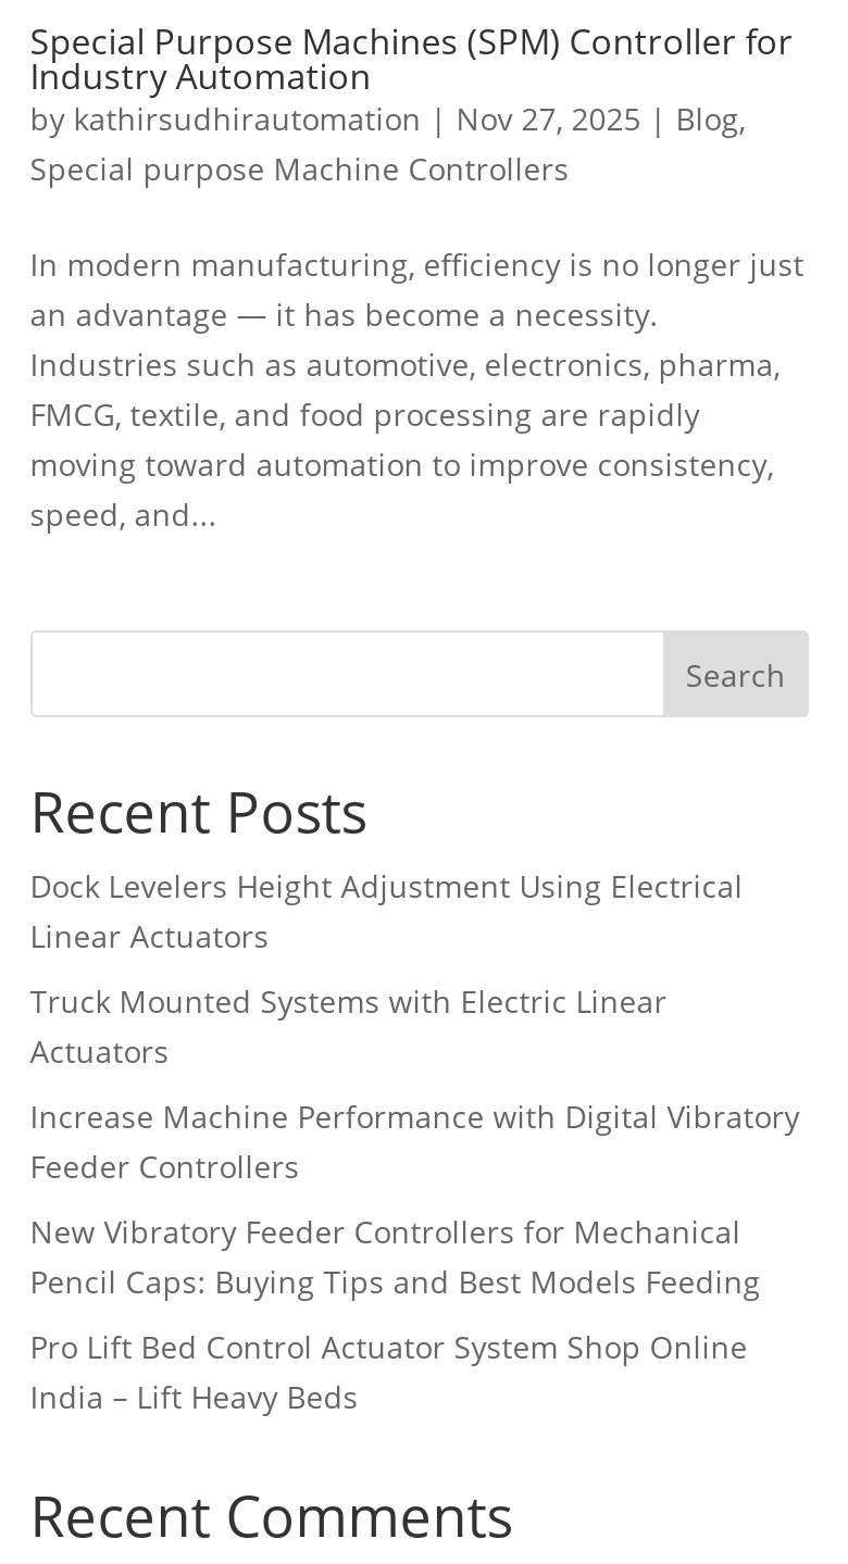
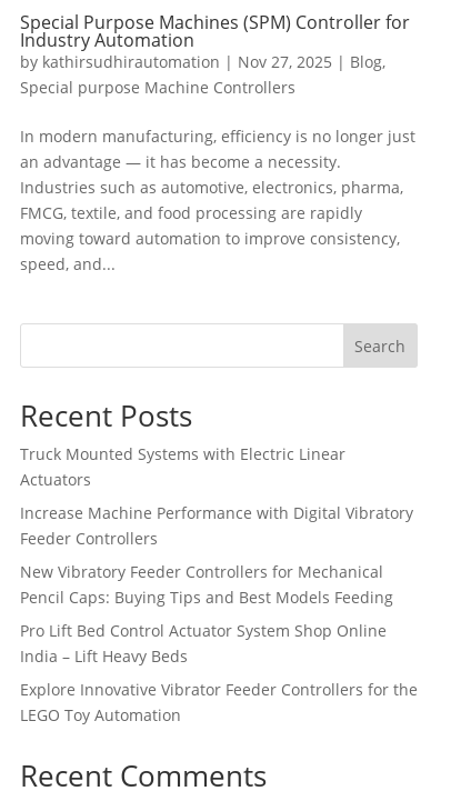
- Dock Levelers Height Adjustment Using Electrical
- Linear Actuators

moved up: Truck Mounted Systems with Electric Linear | Actuators | Increase Machine Performance with Digital Vibratory | Feeder Controllers | New Vibratory Feeder Controllers for Mechanical | Pencil Caps: Buying Tips and Best Models Feeding | Pro Lift Bed Control Actuator System Shop Online | India – Lift Heavy Beds

+ Explore Innovative Vibrator Feeder Controllers for the
+ LEGO Toy Automation
